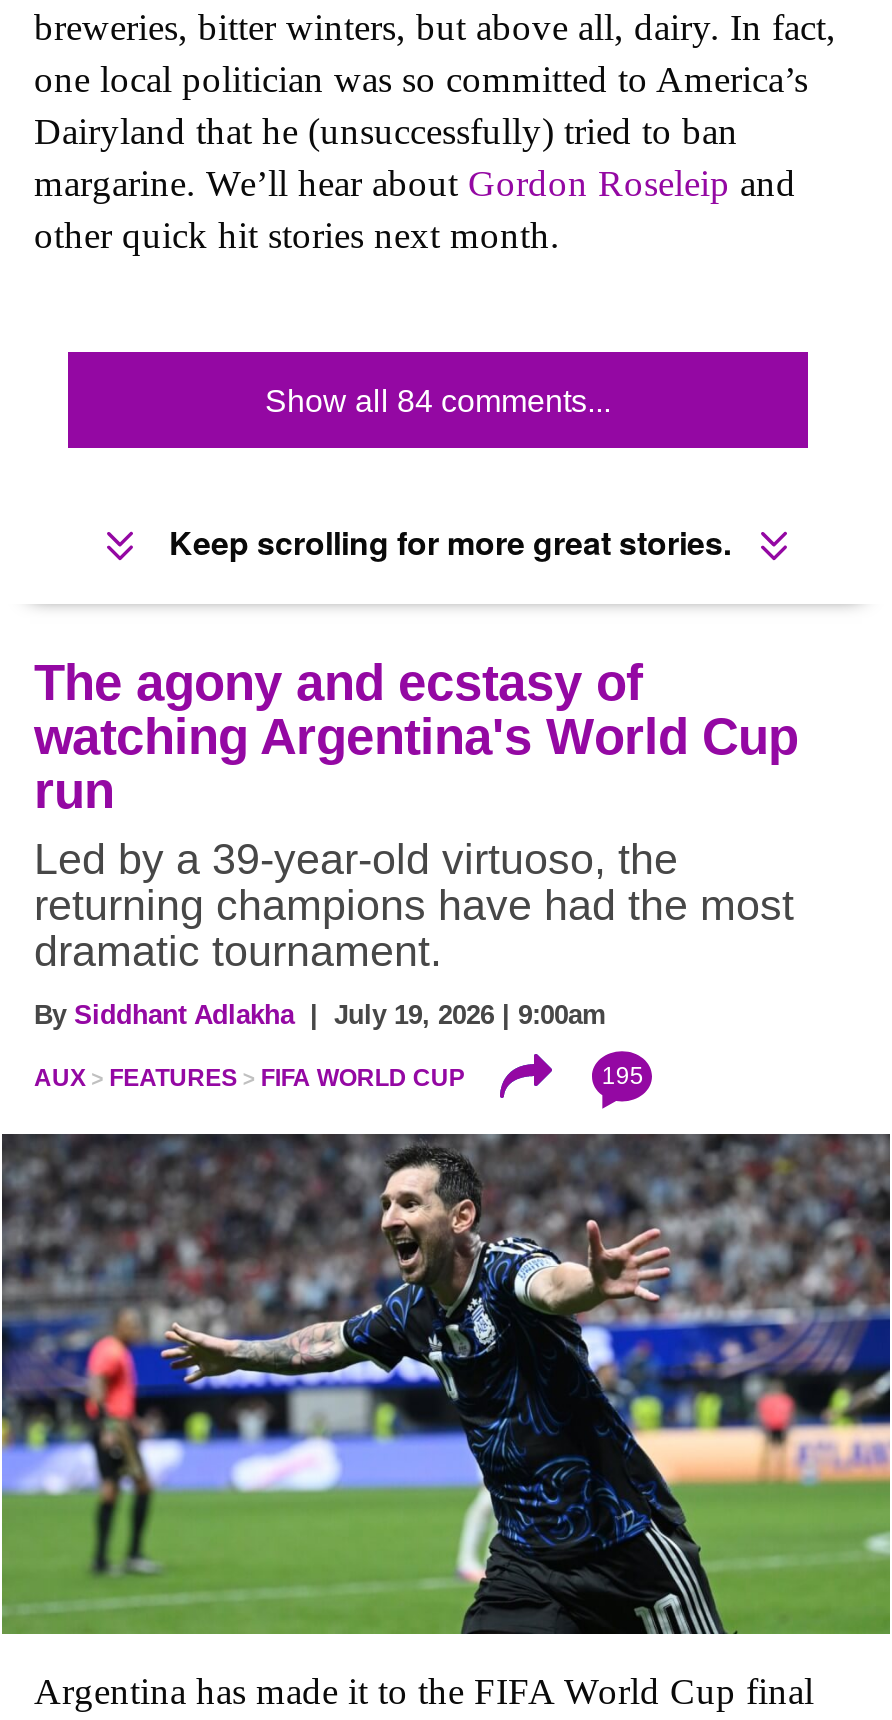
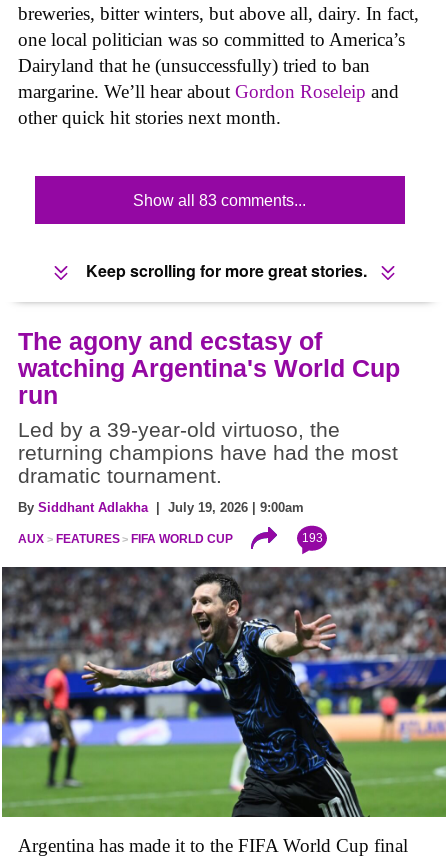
- Show all 84 comments...
+ Show all 83 comments...

- 195
+ 193
